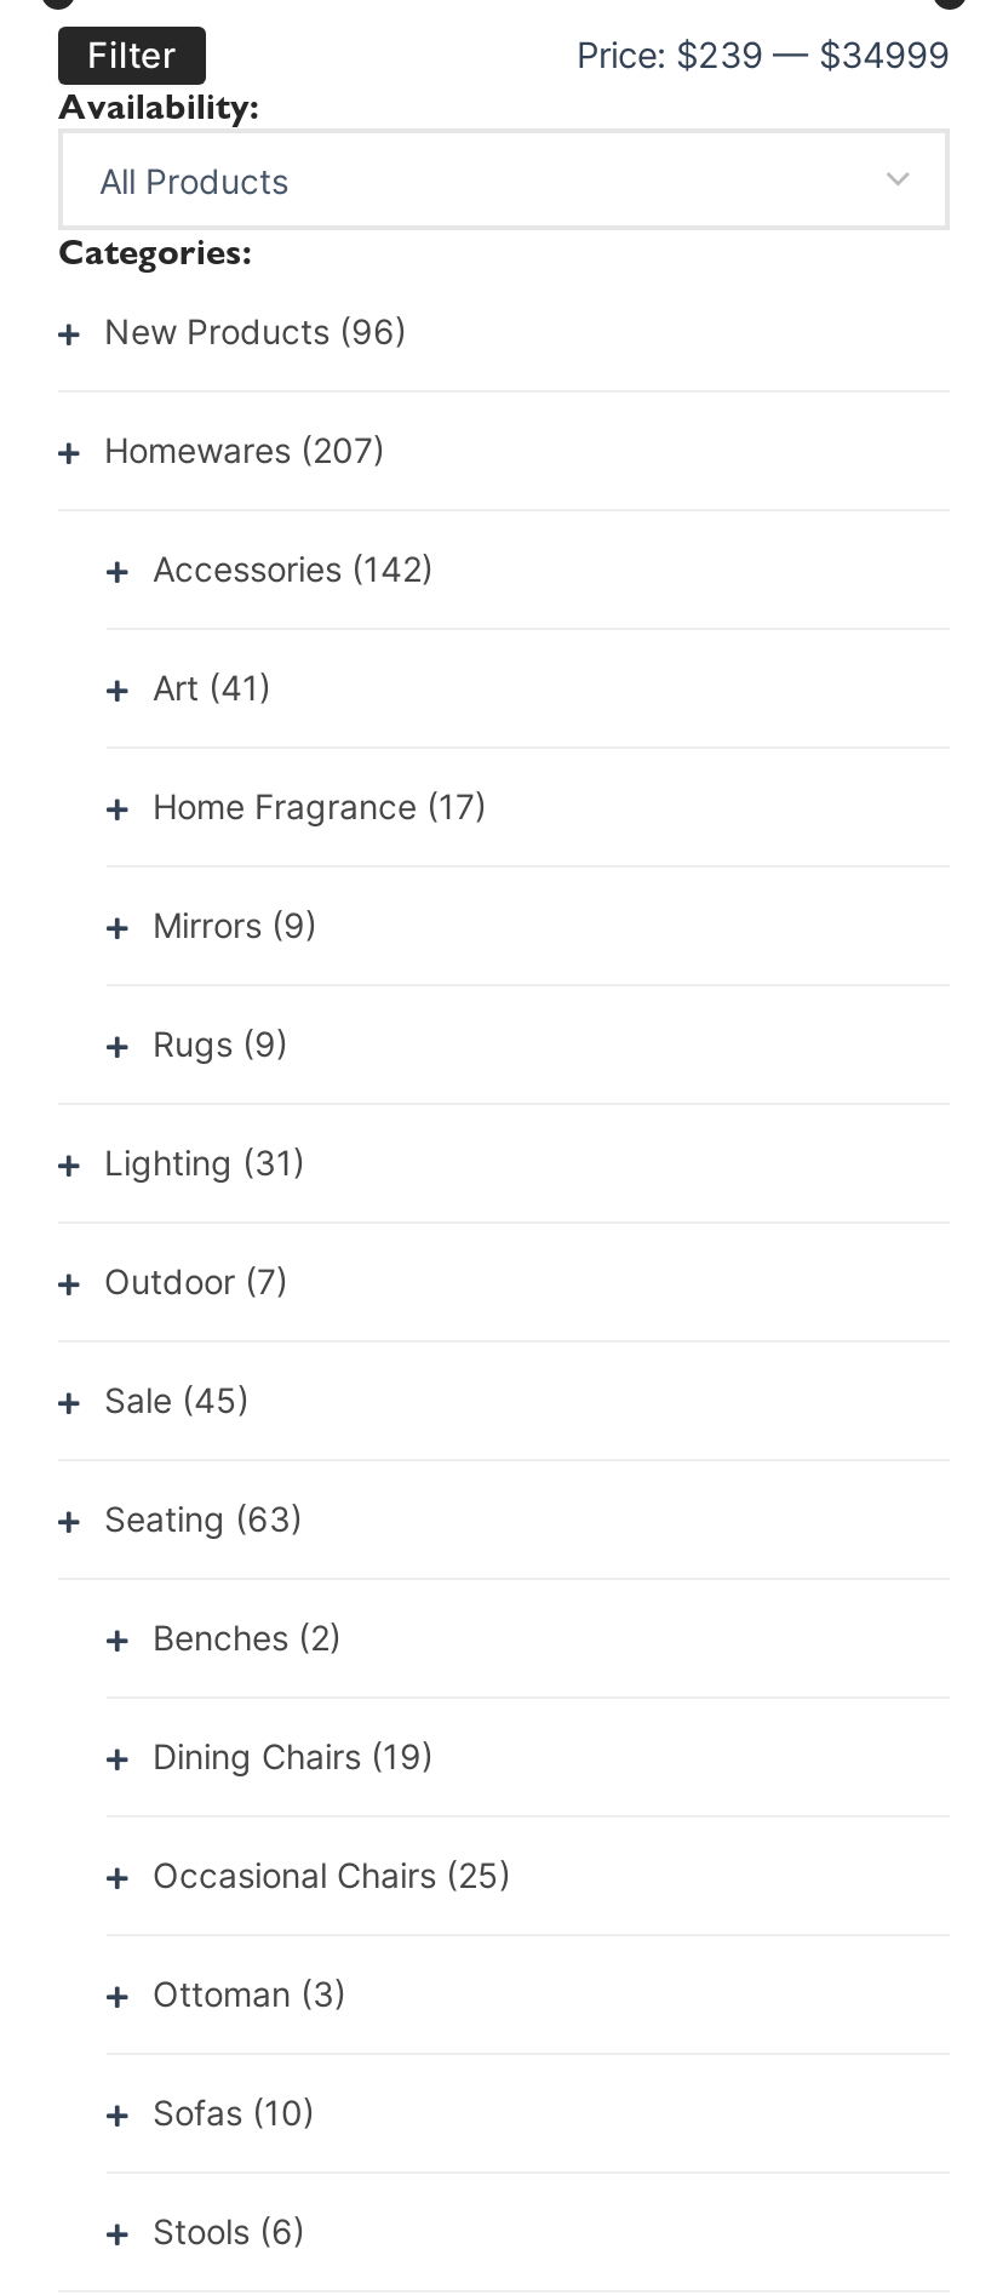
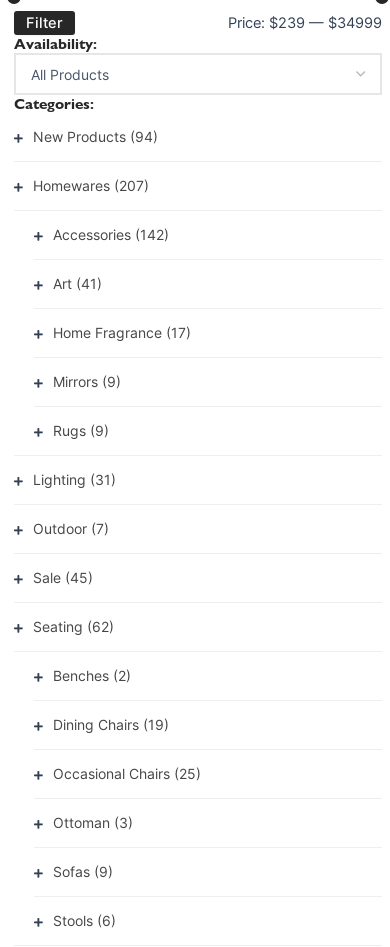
- New Products (96)
+ New Products (94)

- Seating (63)
+ Seating (62)

- Sofas (10)
+ Sofas (9)
